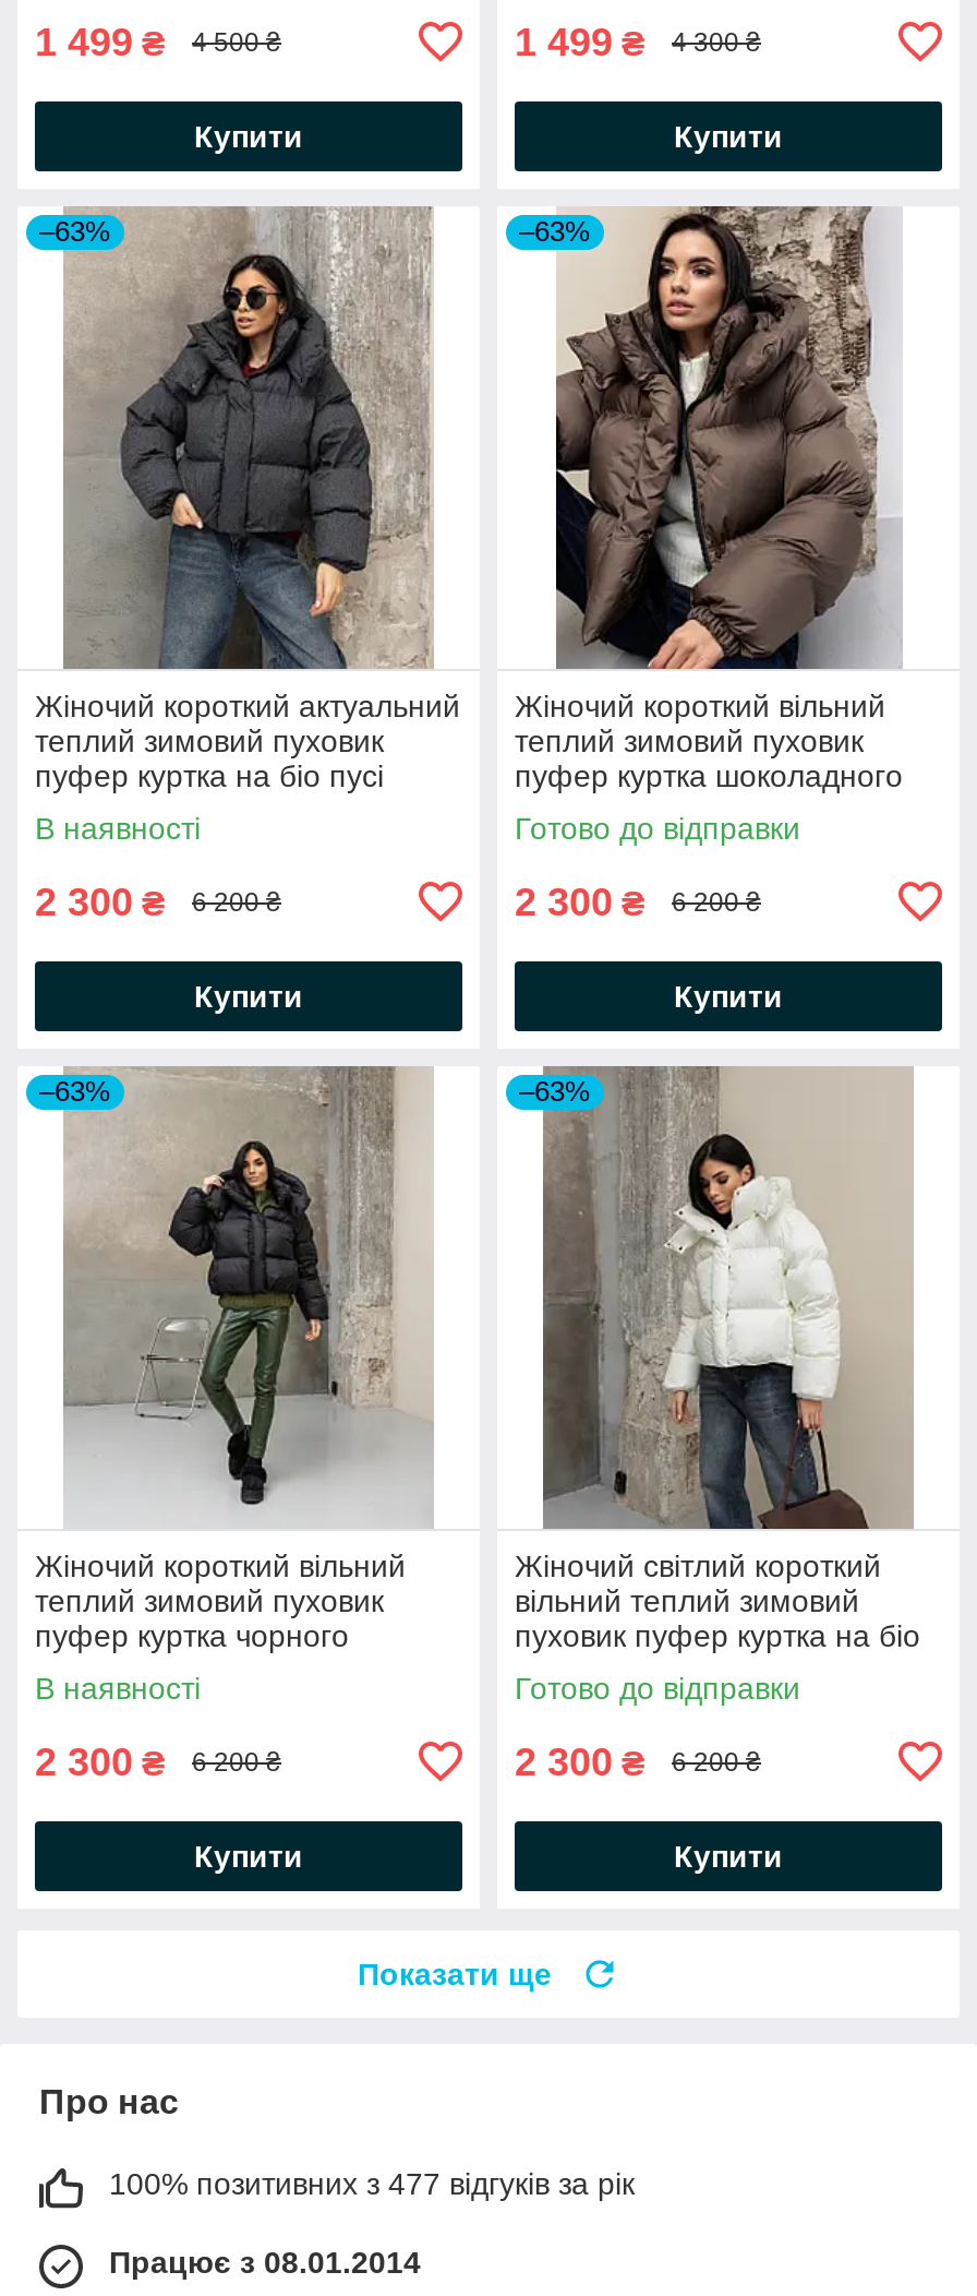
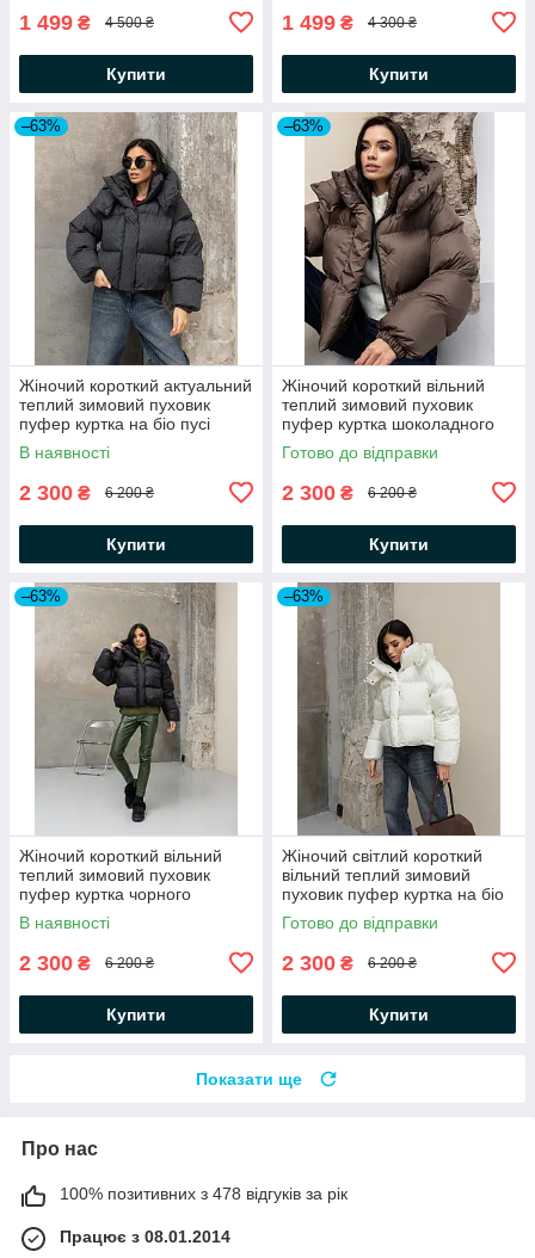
- 100% позитивних з 477 відгуків за рік
+ 100% позитивних з 478 відгуків за рік
